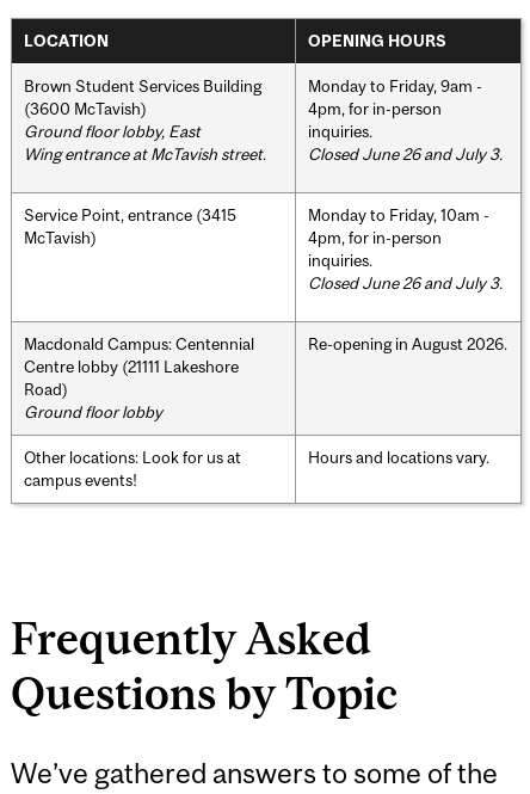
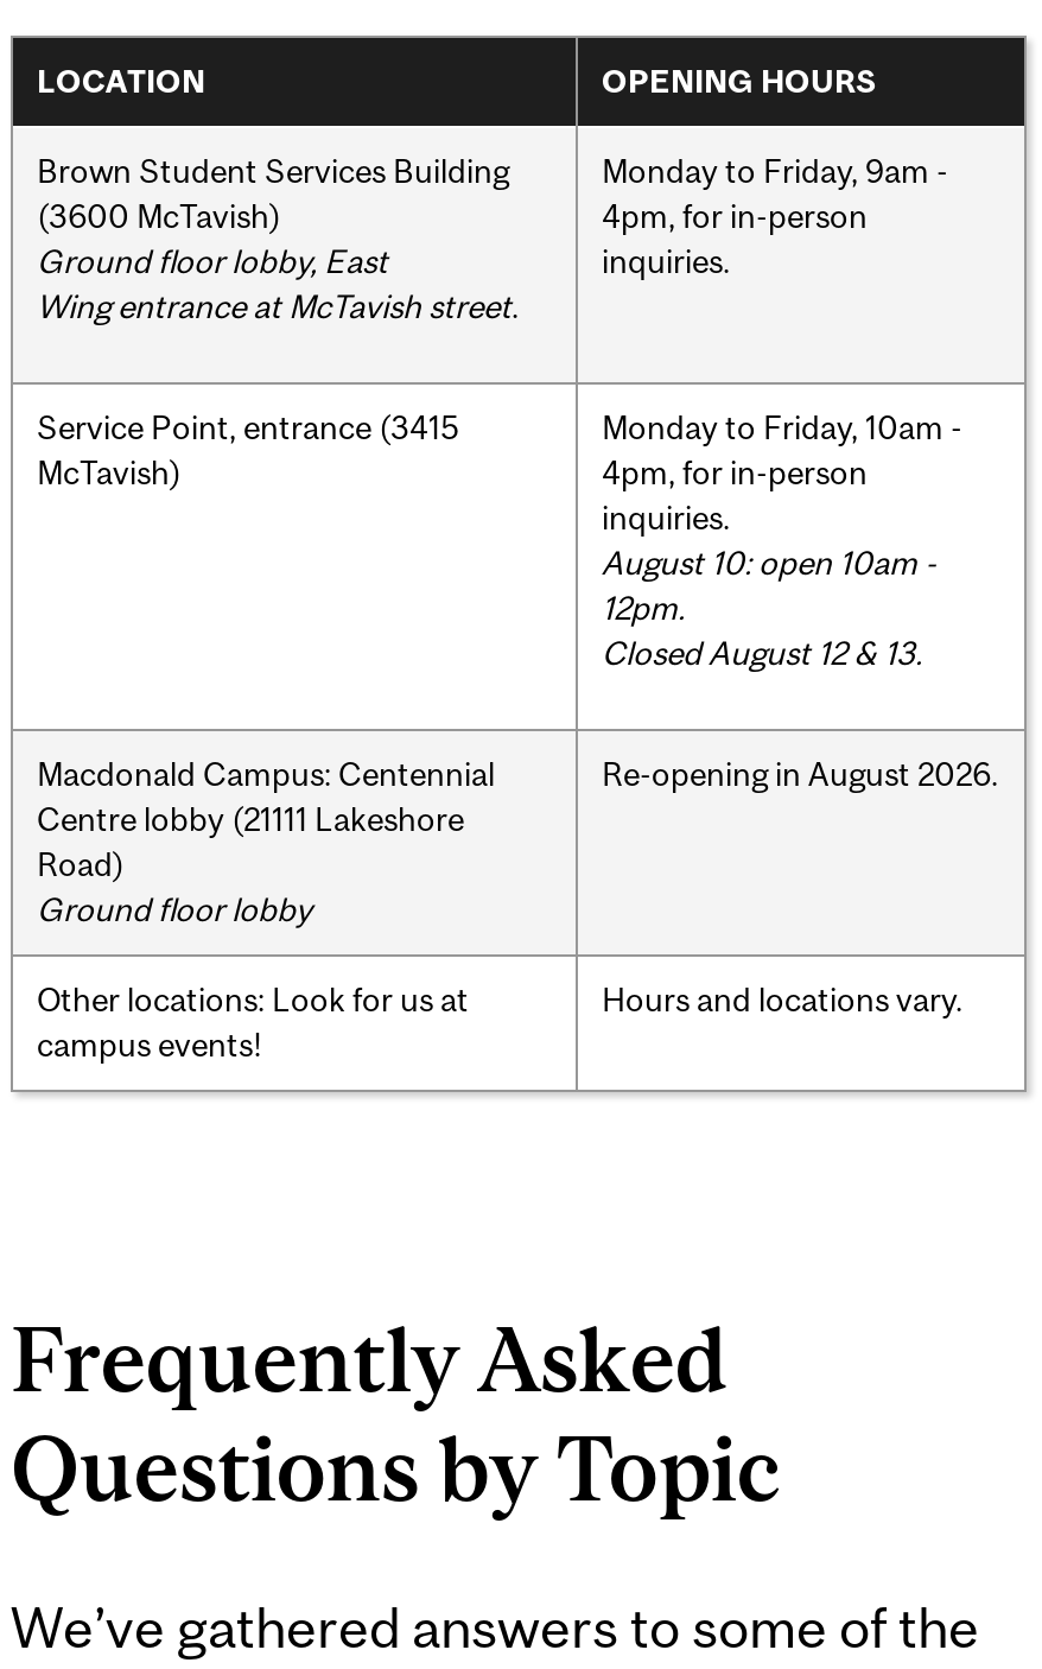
- Closed June 26 and July 3.

- Closed June 26 and July 3.
+ August 10: open 10am -
+ 12pm.
+ Closed August 12 & 13.
